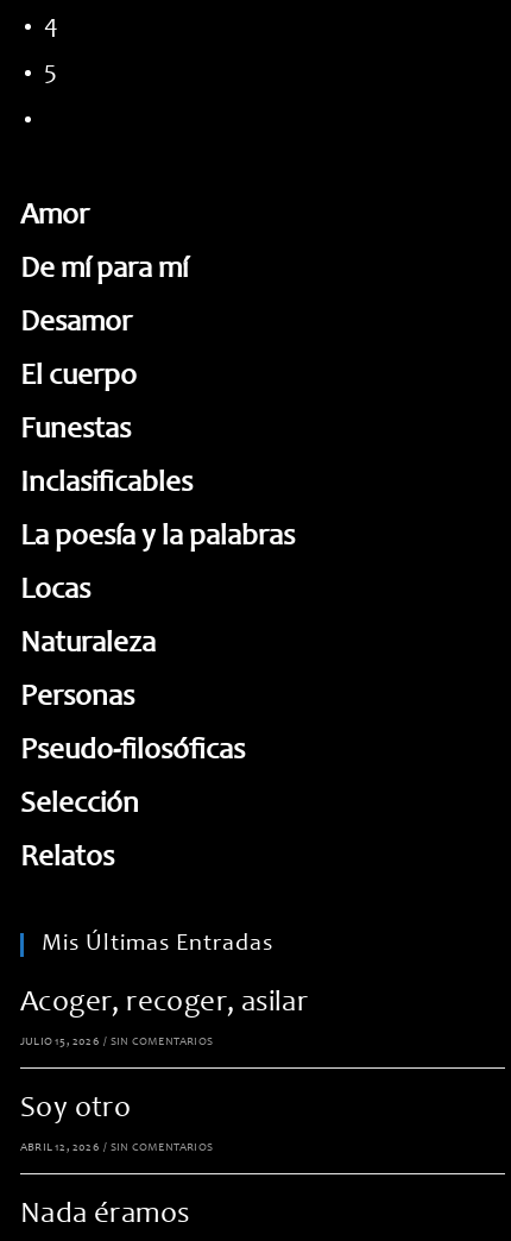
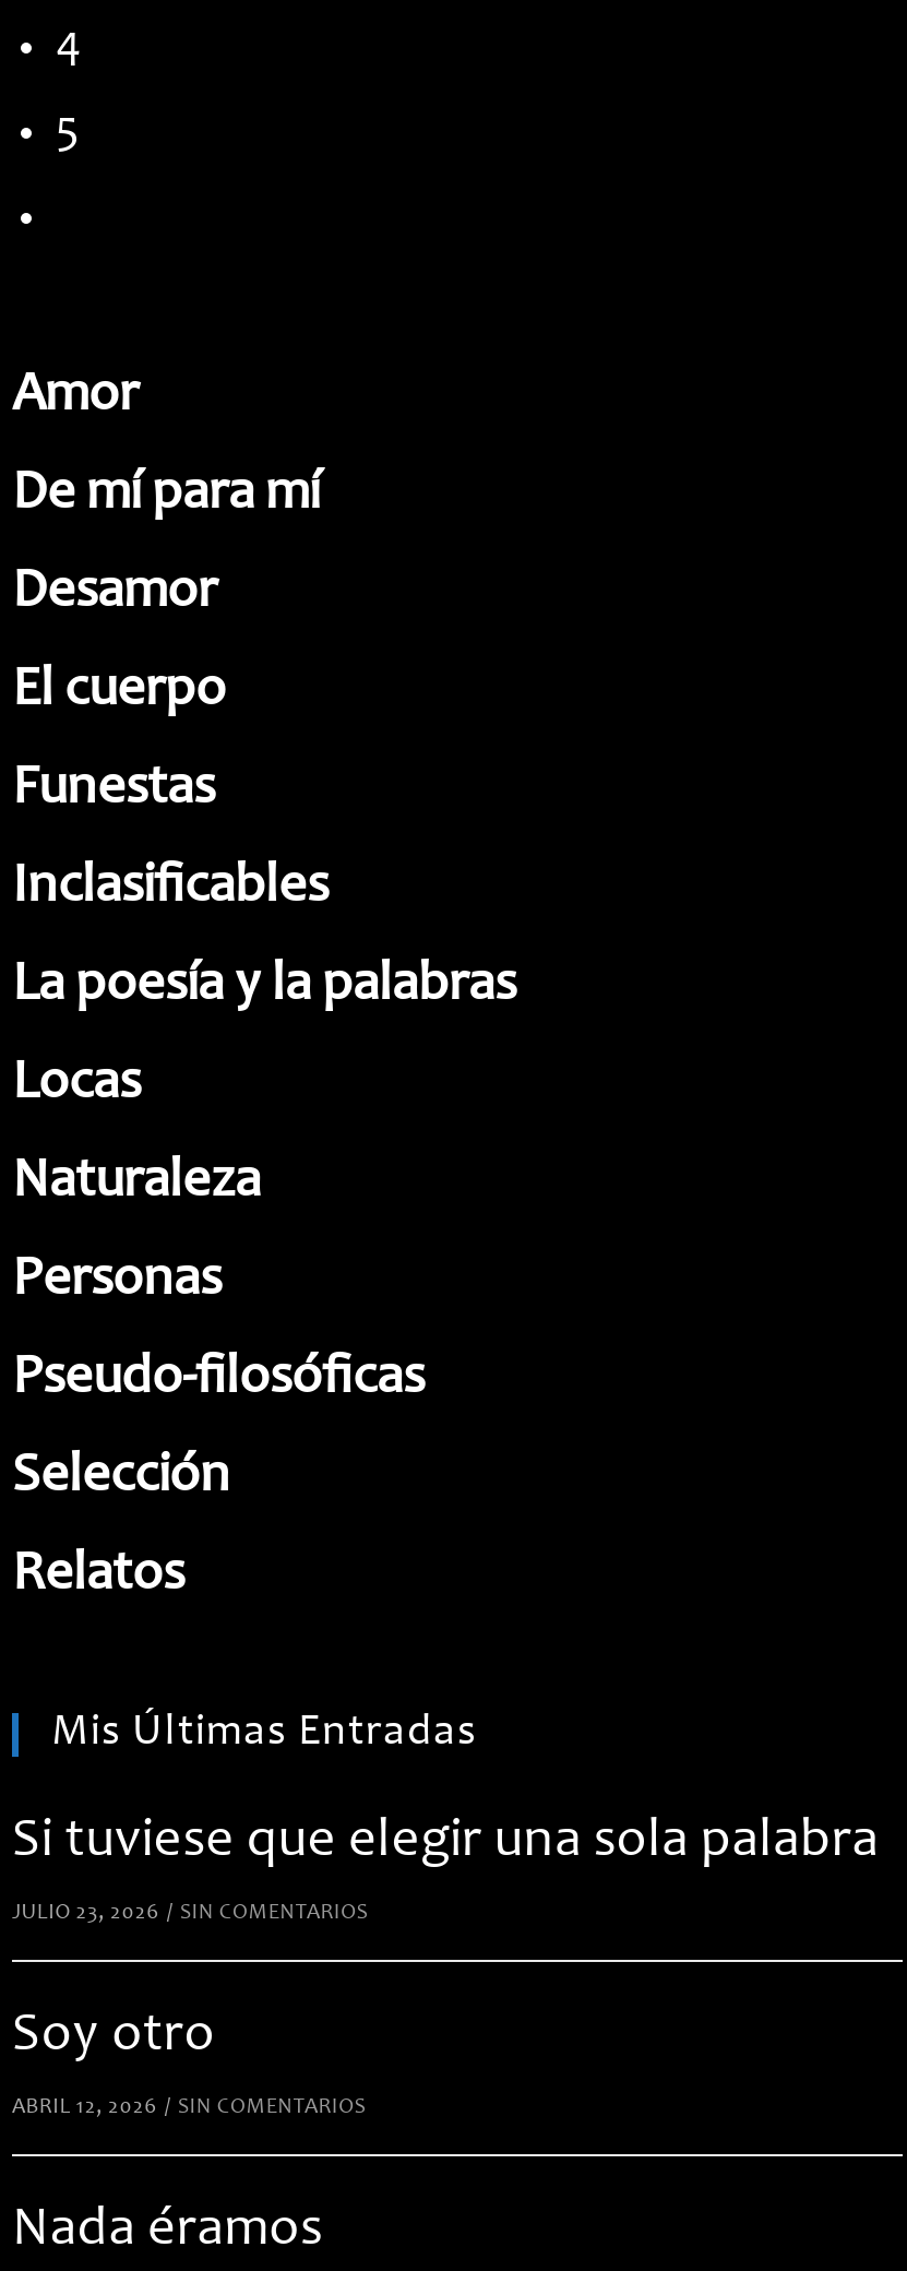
- Acoger, recoger, asilar
+ Si tuviese que elegir una sola palabra

- JULIO 15, 2026 / SIN COMENTARIOS
+ JULIO 23, 2026 / SIN COMENTARIOS
